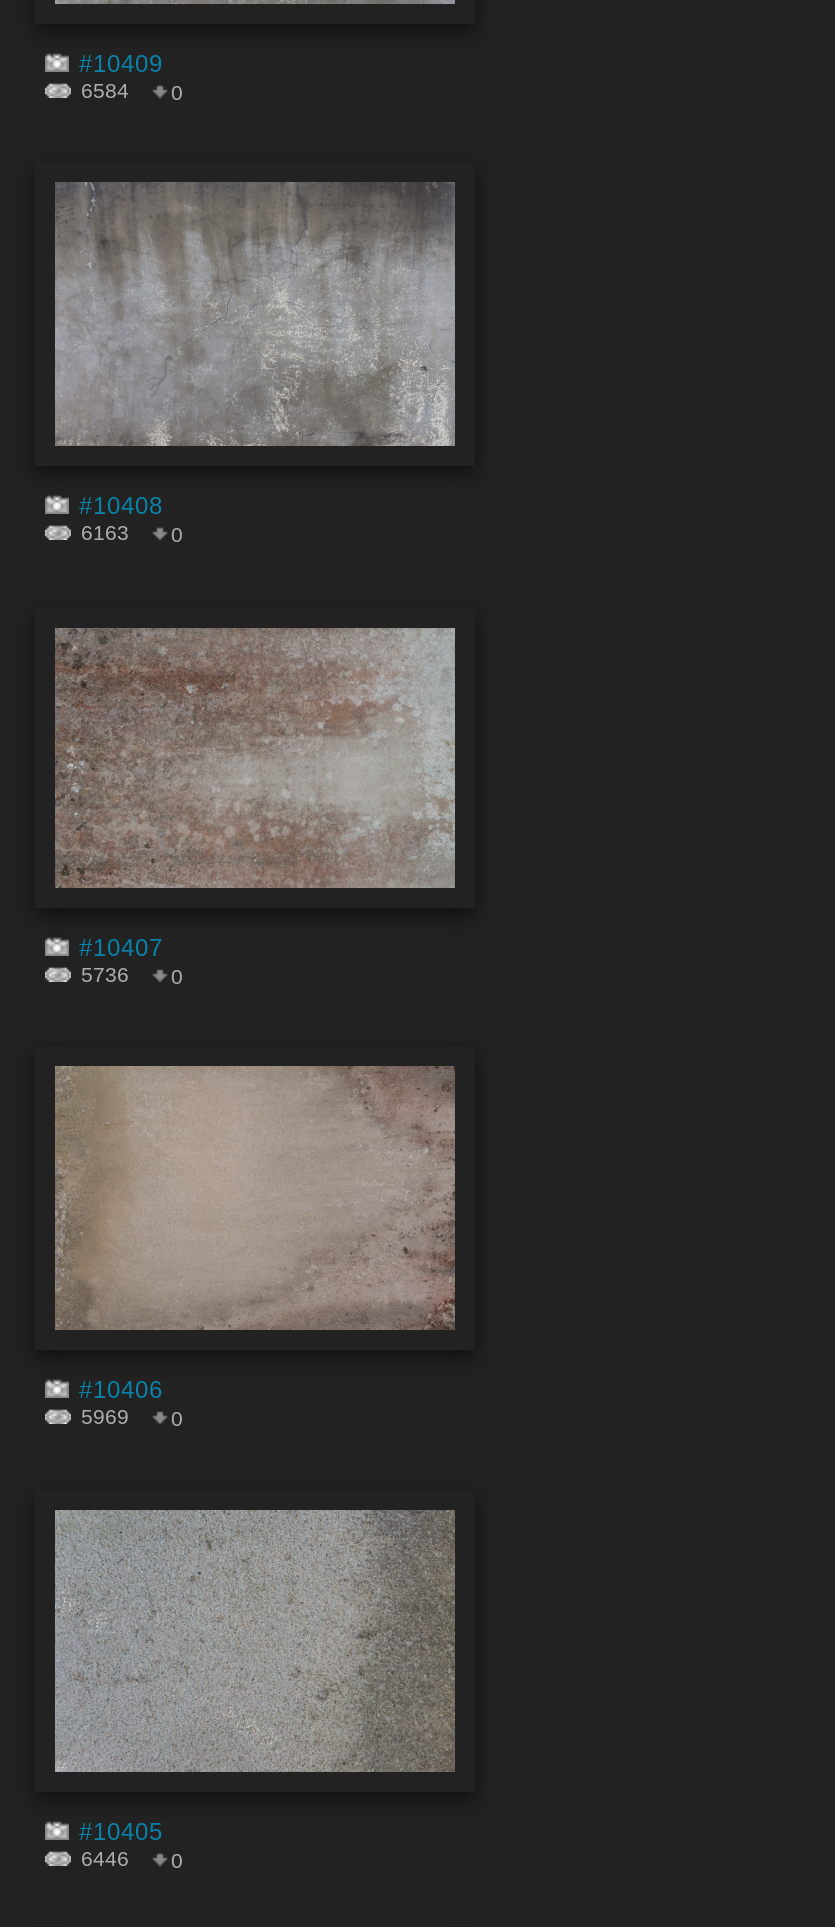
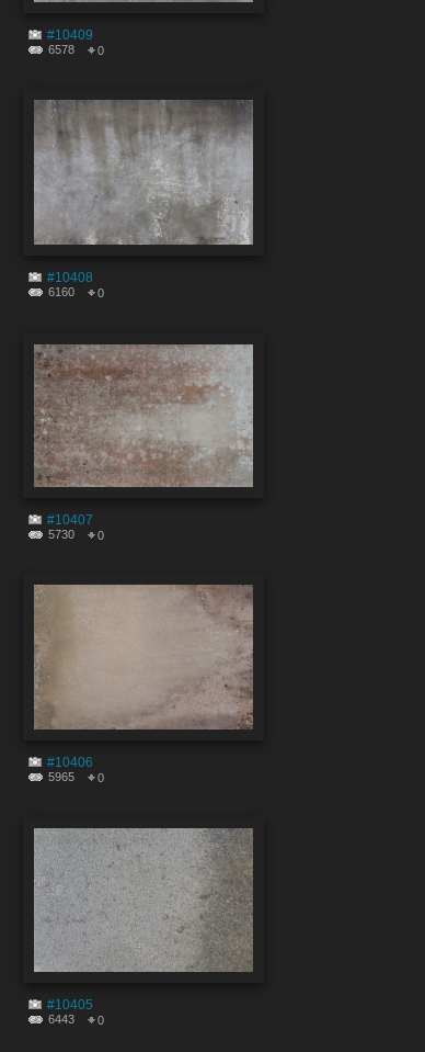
- 6584 0
+ 6578 0

- 6163 0
+ 6160 0

- 5736 0
+ 5730 0

- 5969 0
+ 5965 0

- 6446 0
+ 6443 0
